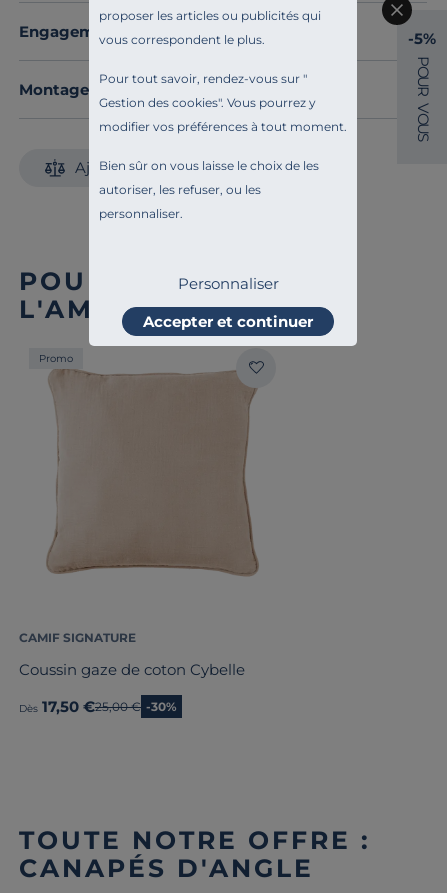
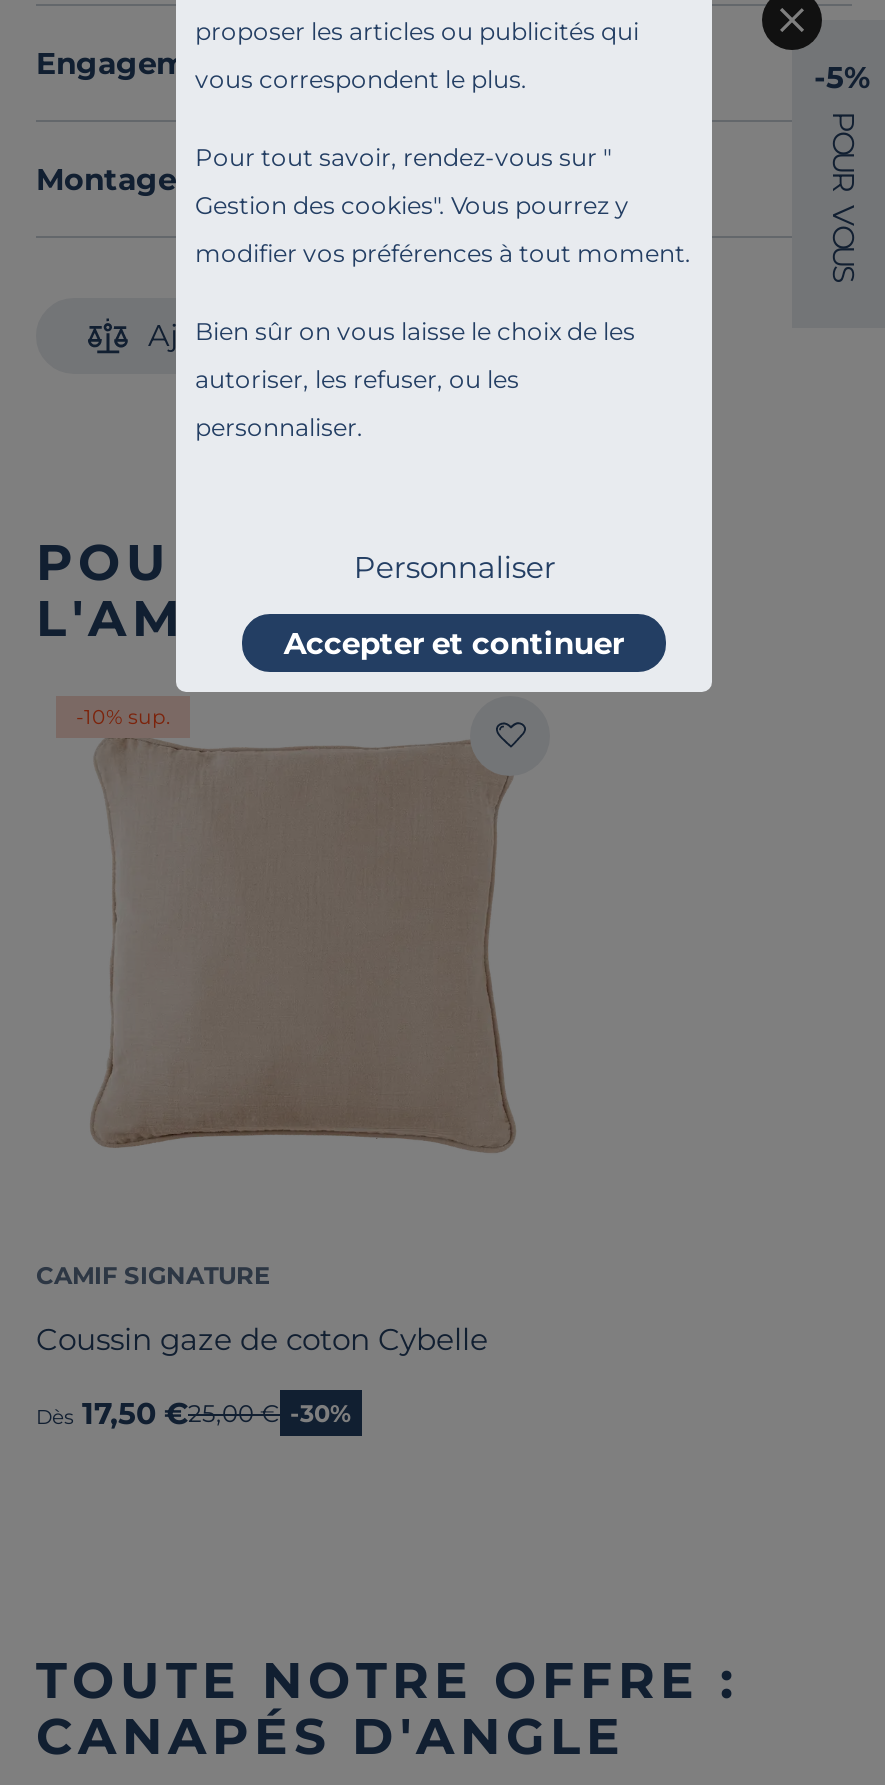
- Promo
+ -10% sup.
